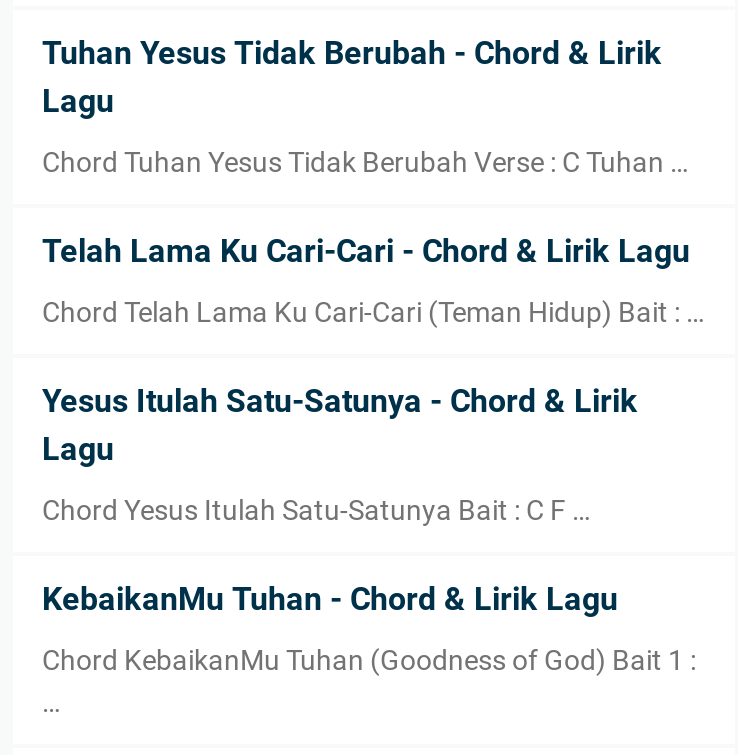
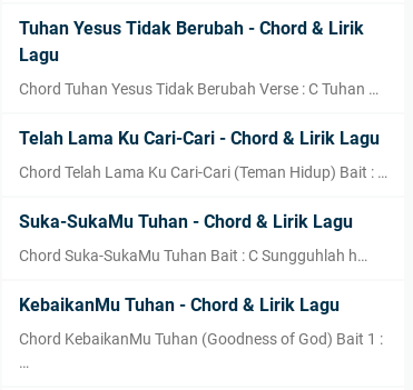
- Yesus Itulah Satu-Satunya - Chord & Lirik
- Lagu
+ Suka-SukaMu Tuhan - Chord & Lirik Lagu

- Chord Yesus Itulah Satu-Satunya Bait : C F …
+ Chord Suka-SukaMu Tuhan Bait : C Sungguhlah h…
